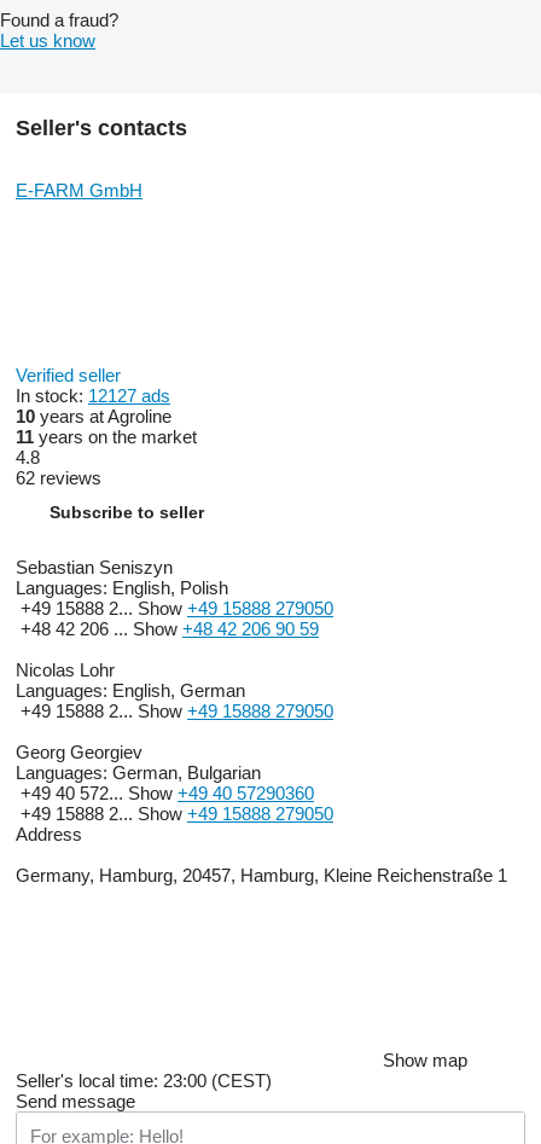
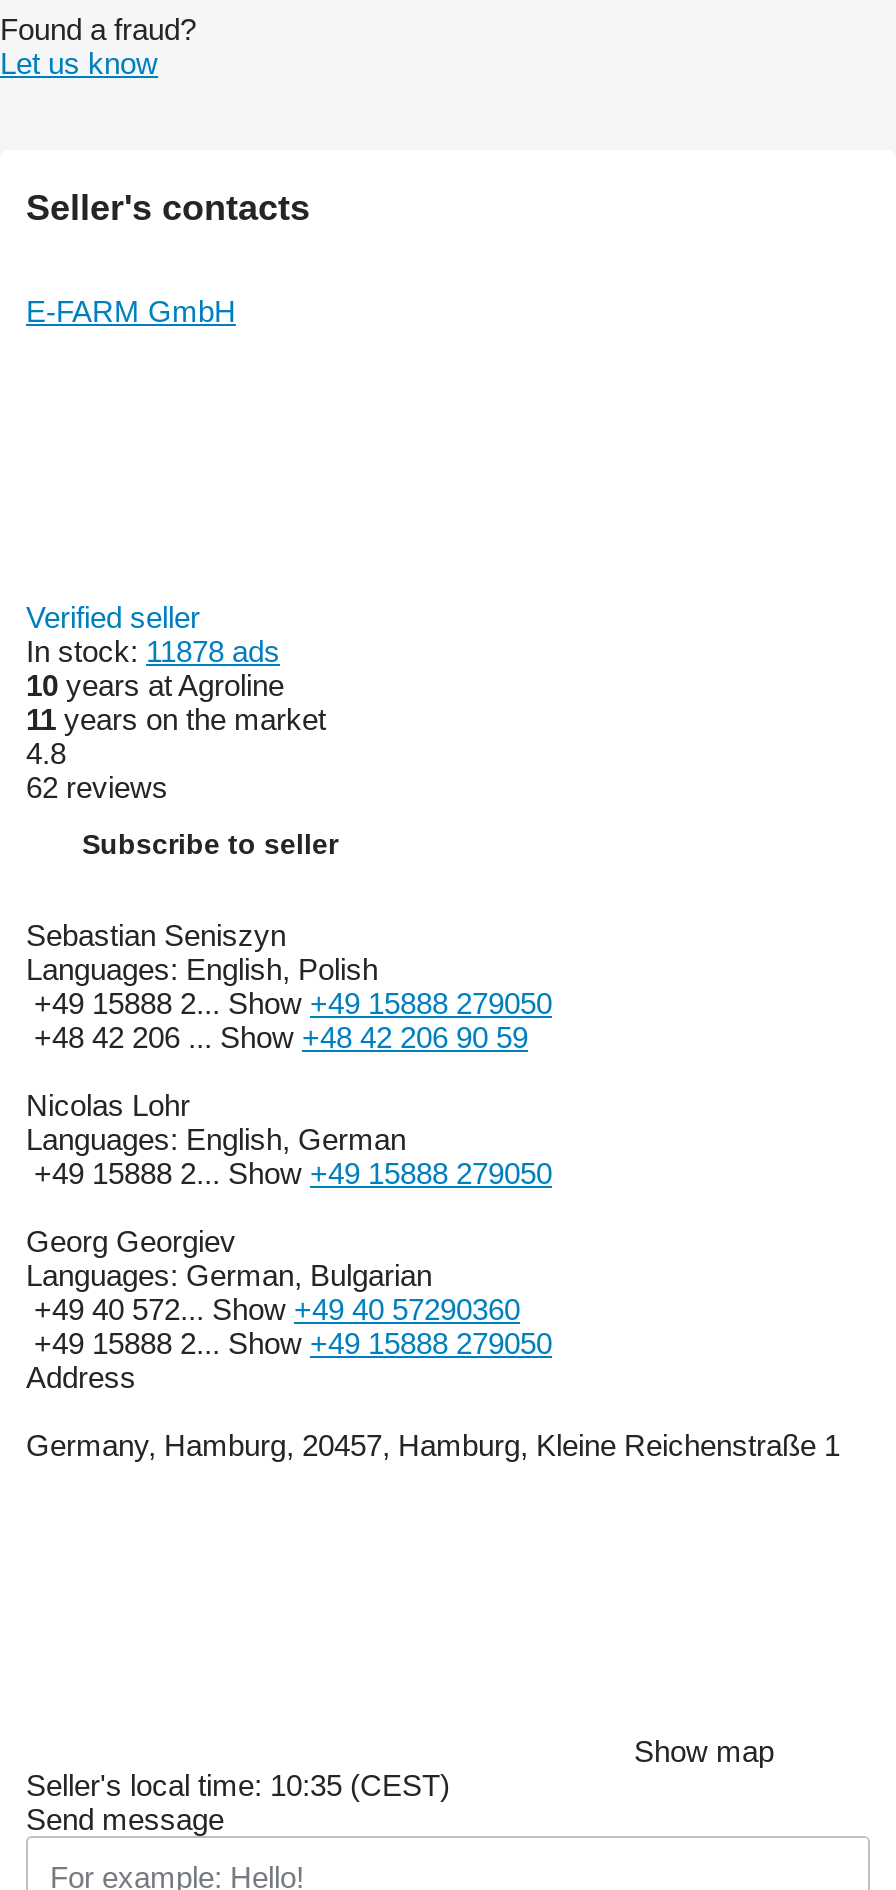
- In stock: 12127 ads
+ In stock: 11878 ads

- Seller's local time: 23:00 (CEST)
+ Seller's local time: 10:35 (CEST)
